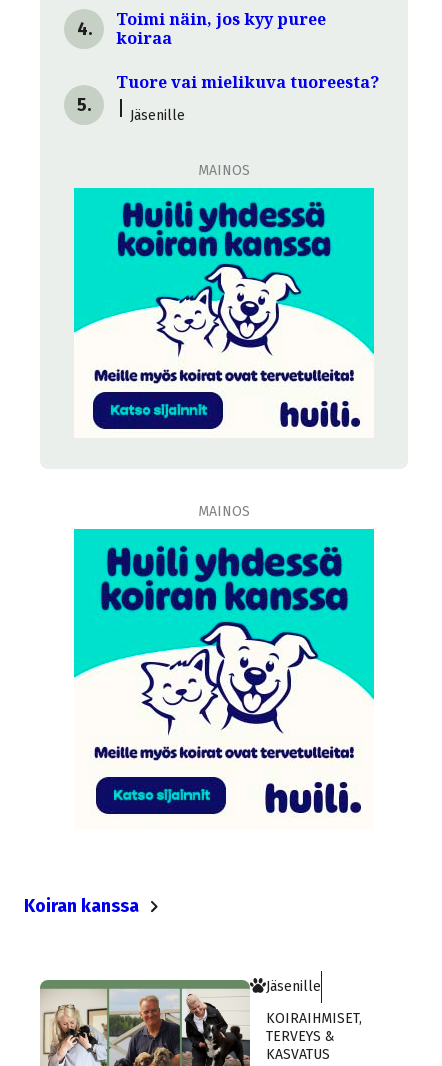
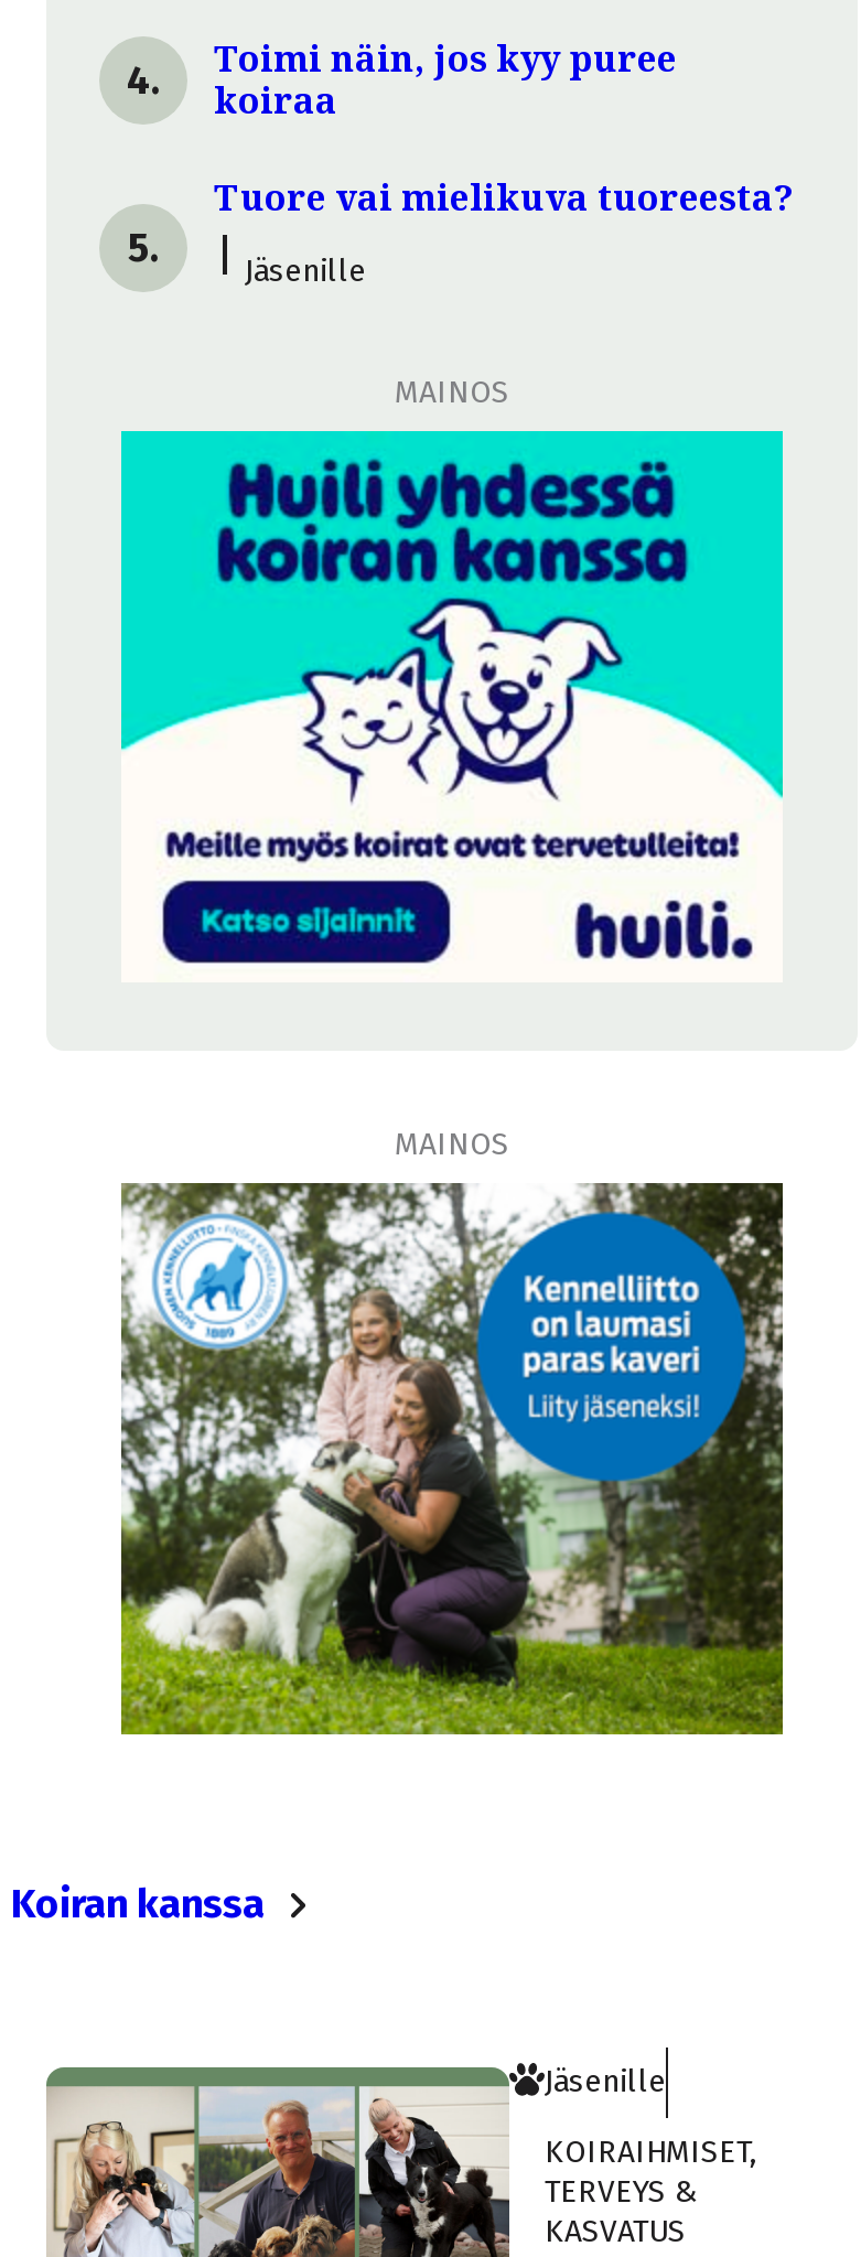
- [image]
+ [image]
